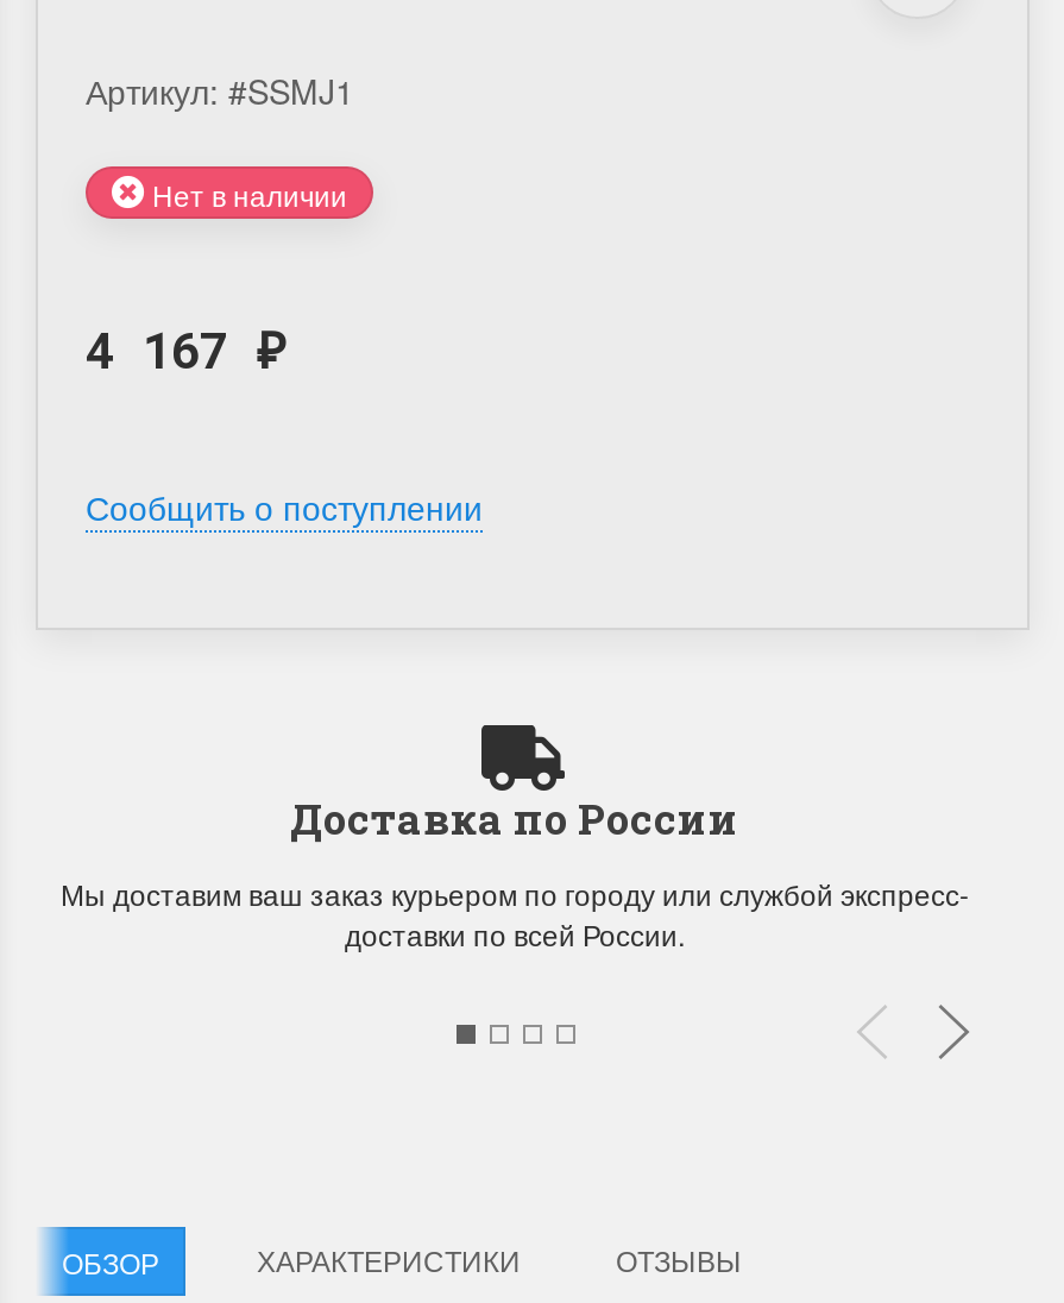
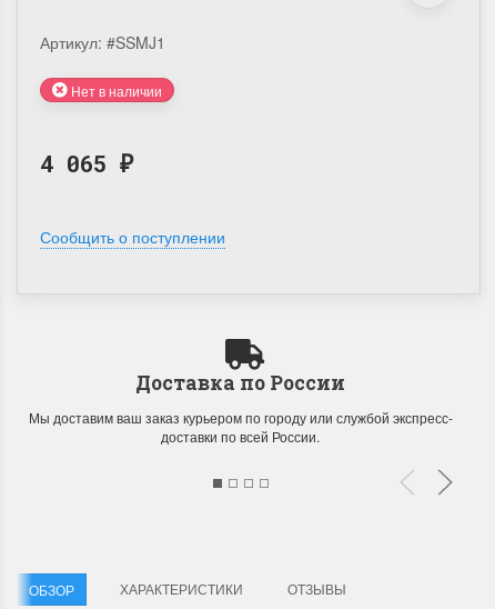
- 4 167 ₽
+ 4 065 ₽
